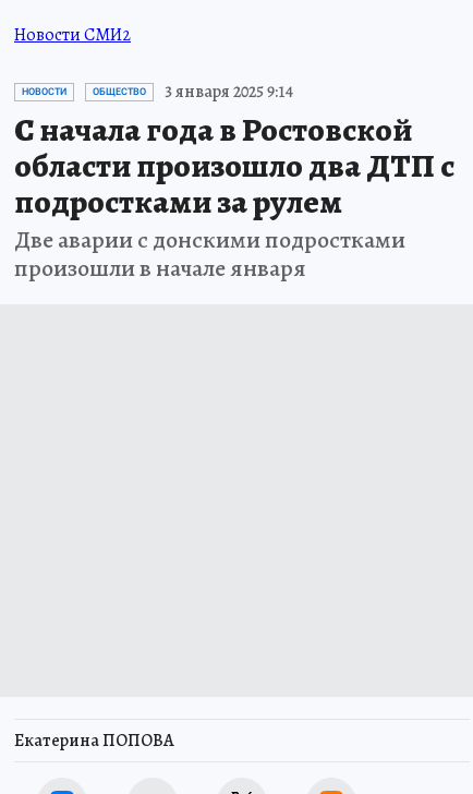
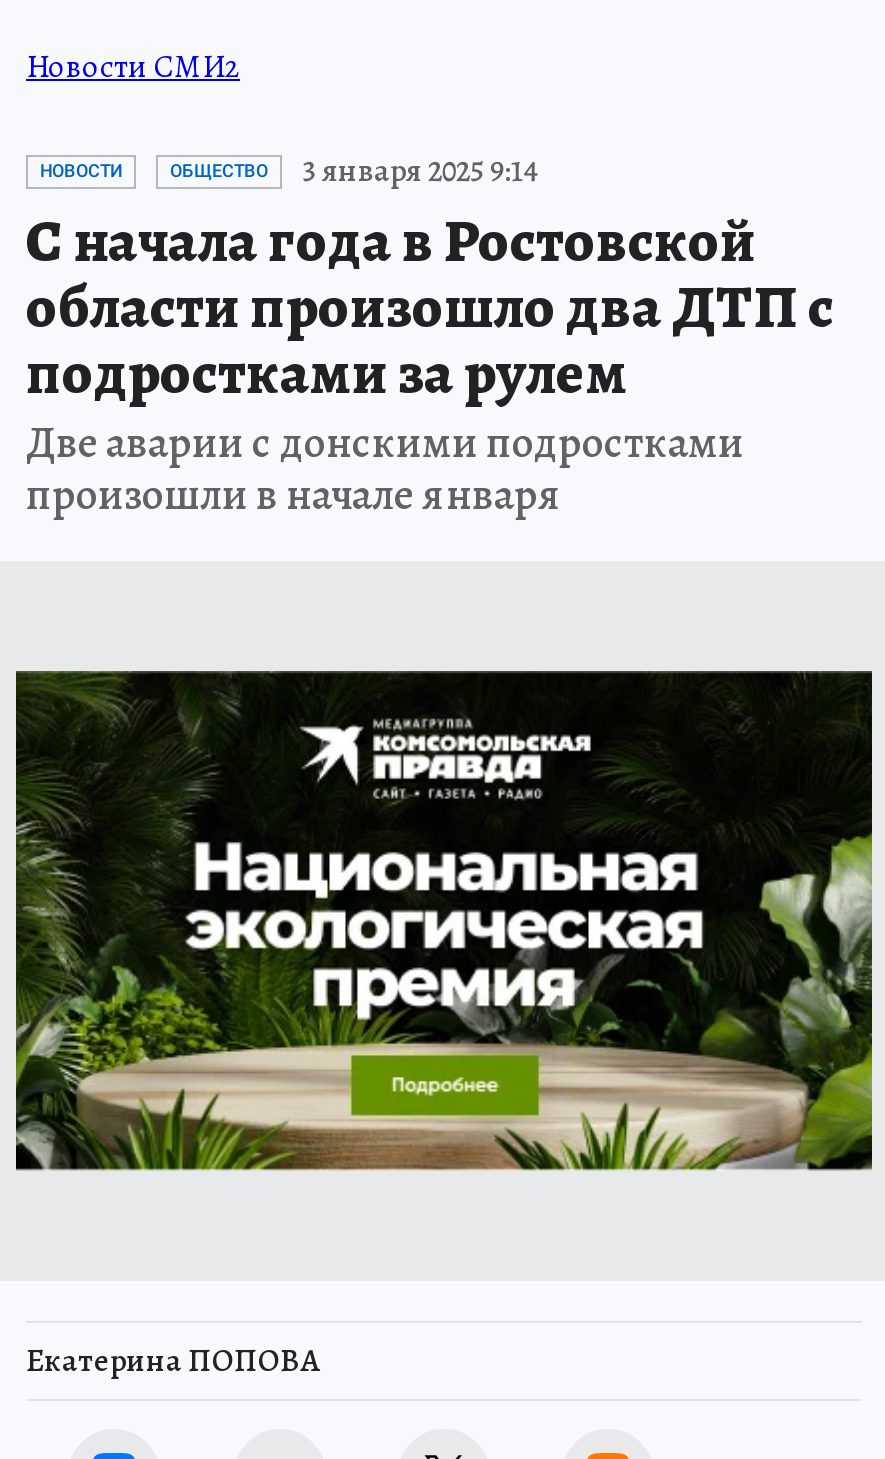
+ [image]
